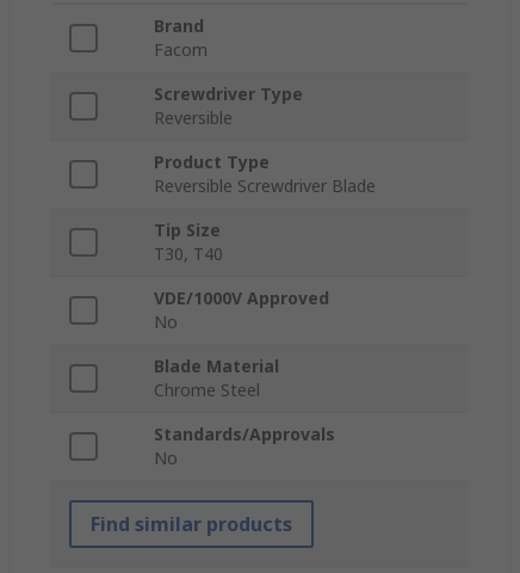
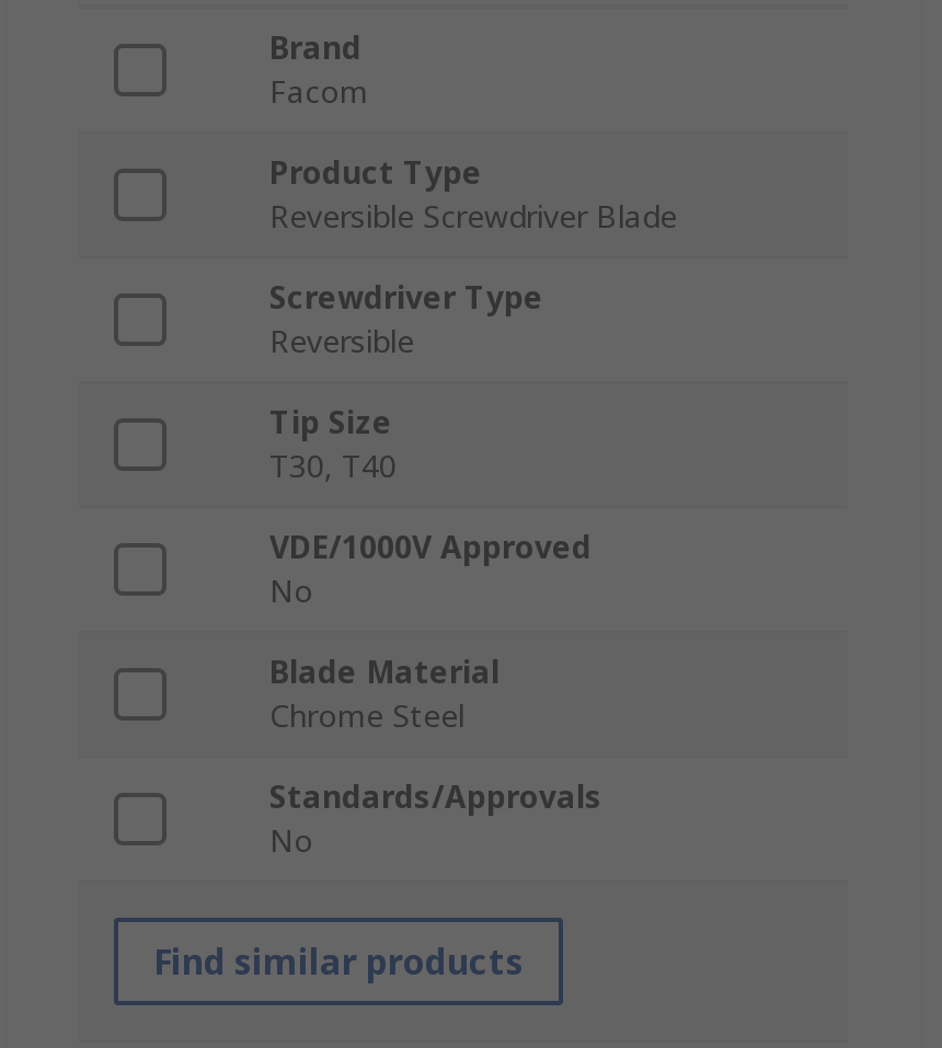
moved down: Screwdriver Type | Reversible

moved up: Product Type | Reversible Screwdriver Blade
